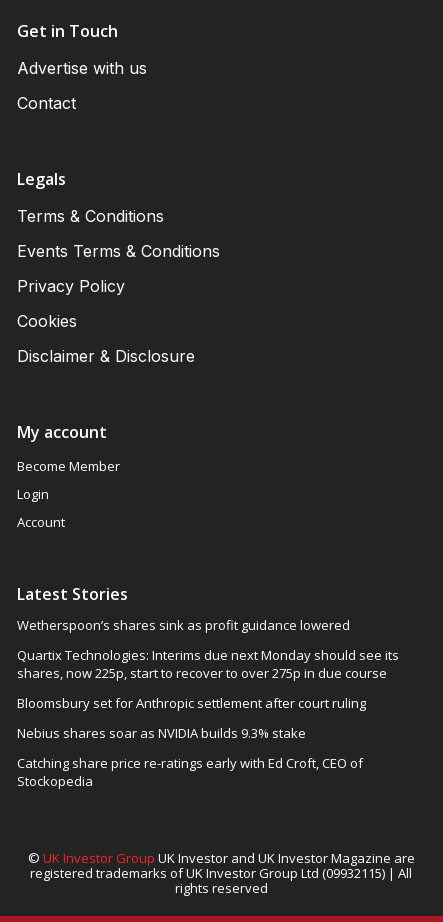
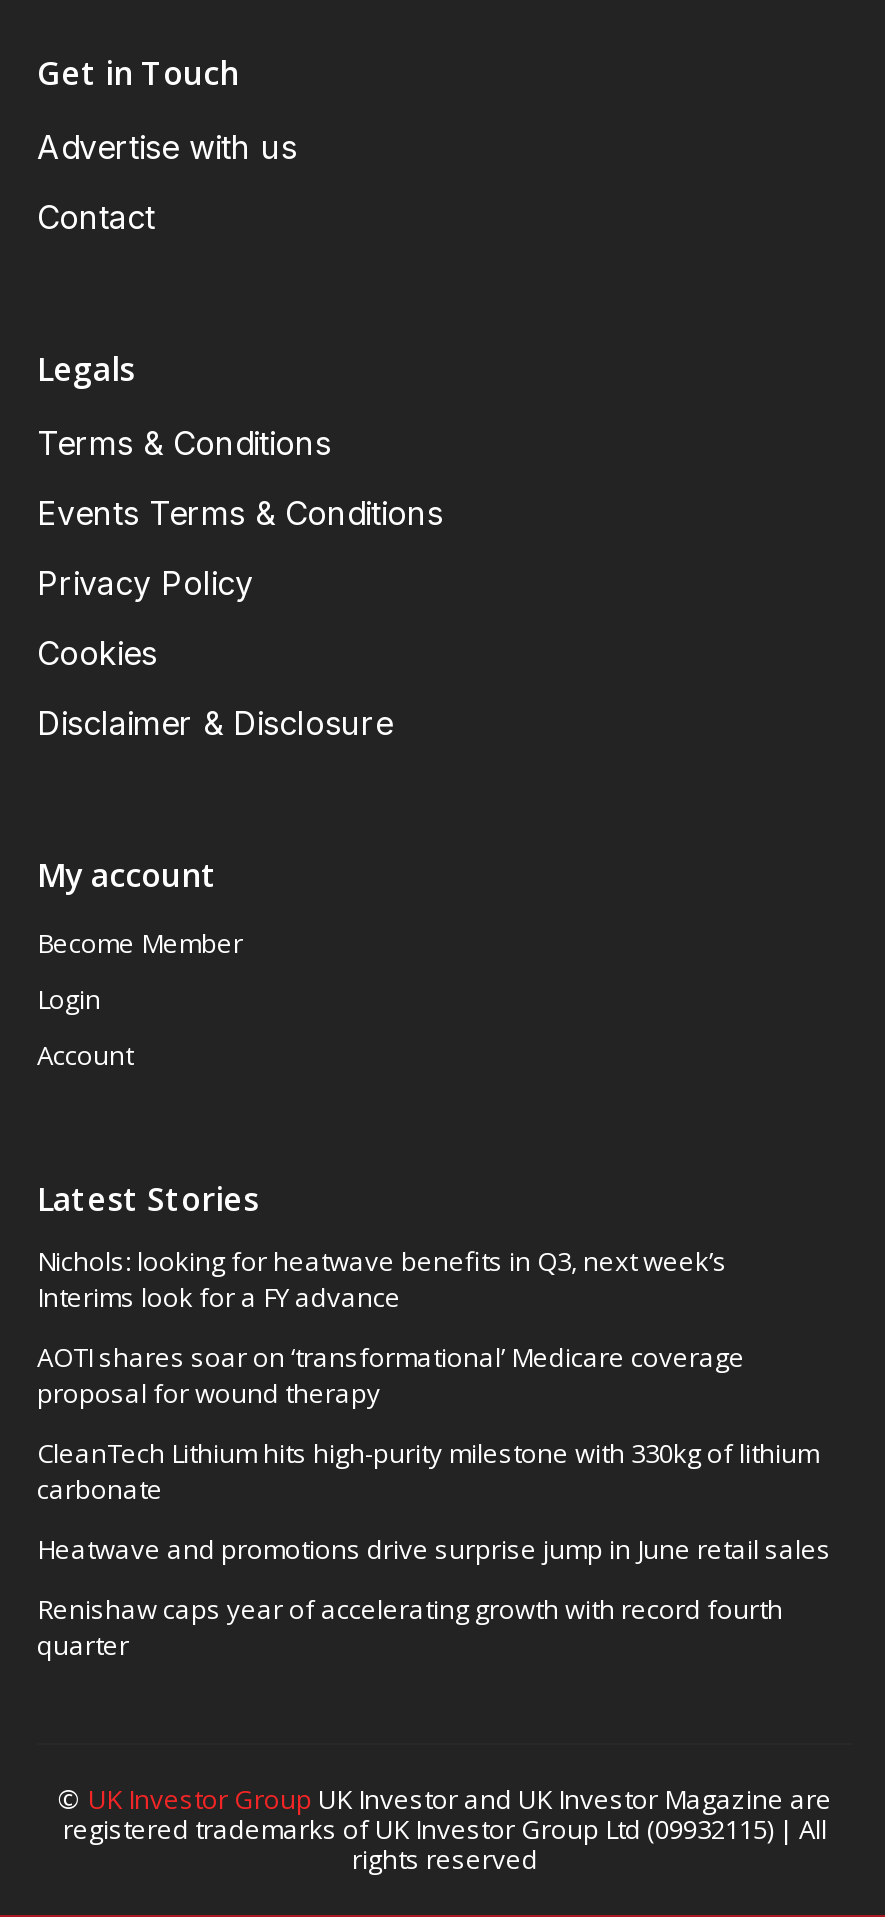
- Wetherspoon’s shares sink as profit guidance lowered
+ Nichols: looking for heatwave benefits in Q3, next week’s
+ Interims look for a FY advance

- Quartix Technologies: Interims due next Monday should see its
- shares, now 225p, start to recover to over 275p in due course
+ AOTI shares soar on ‘transformational’ Medicare coverage
+ proposal for wound therapy

- Bloomsbury set for Anthropic settlement after court ruling
+ CleanTech Lithium hits high-purity milestone with 330kg of lithium
+ carbonate

- Nebius shares soar as NVIDIA builds 9.3% stake
+ Heatwave and promotions drive surprise jump in June retail sales

- Catching share price re-ratings early with Ed Croft, CEO of
- Stockopedia
+ Renishaw caps year of accelerating growth with record fourth
+ quarter
